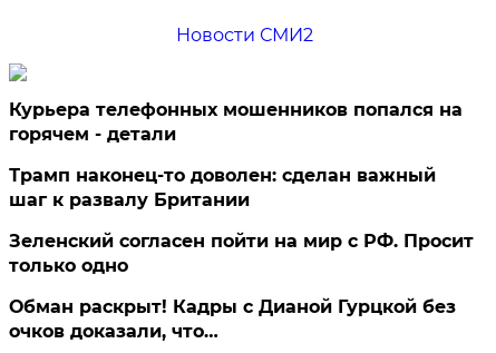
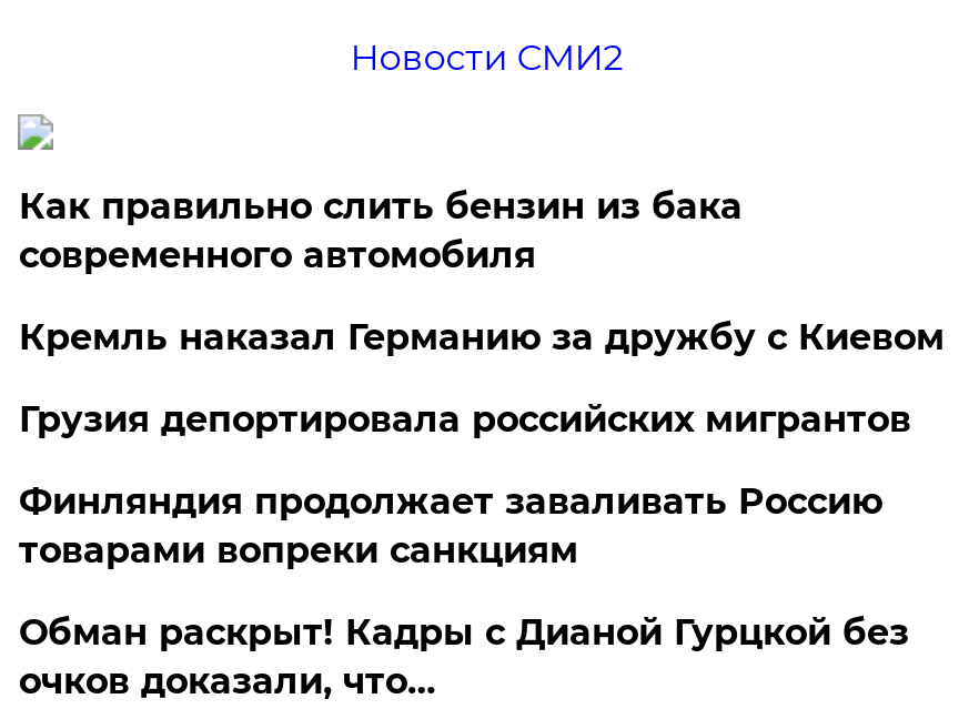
- Курьера телефонных мошенников попался на
- горячем - детали
- Трамп наконец-то доволен: сделан важный
- шаг к развалу Британии
- Зеленский согласен пойти на мир с РФ. Просит
- только одно
+ Как правильно слить бензин из бака
+ современного автомобиля
+ Кремль наказал Германию за дружбу с Киевом
+ Грузия депортировала российских мигрантов
+ Финляндия продолжает заваливать Россию
+ товарами вопреки санкциям
